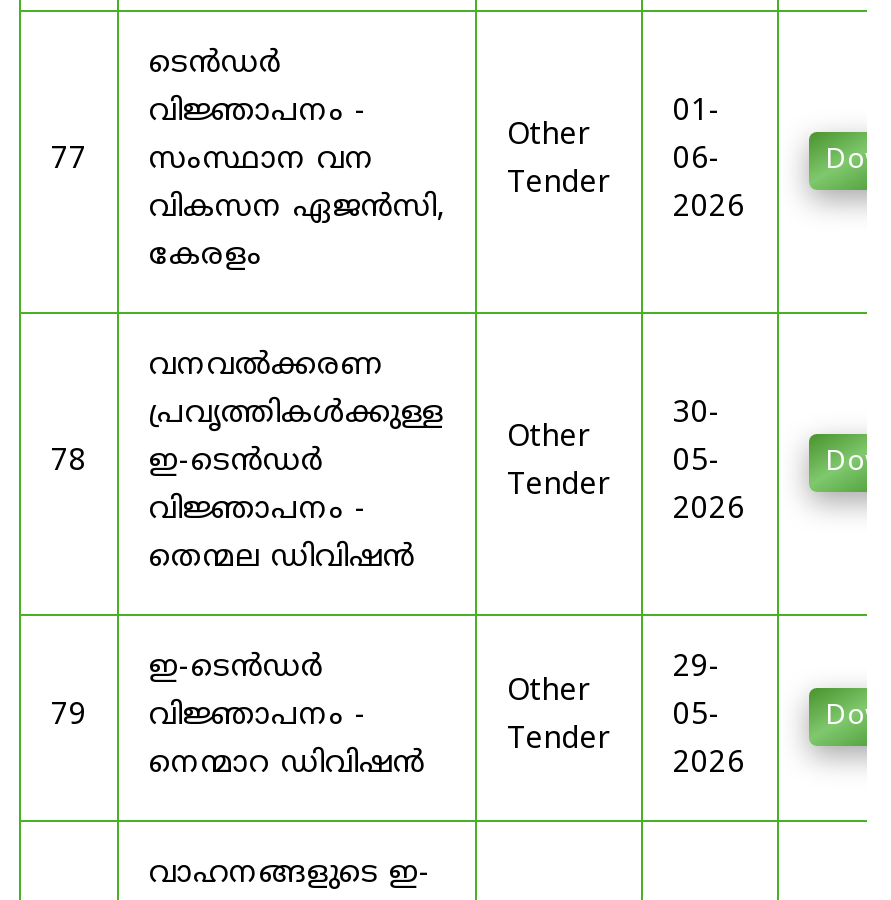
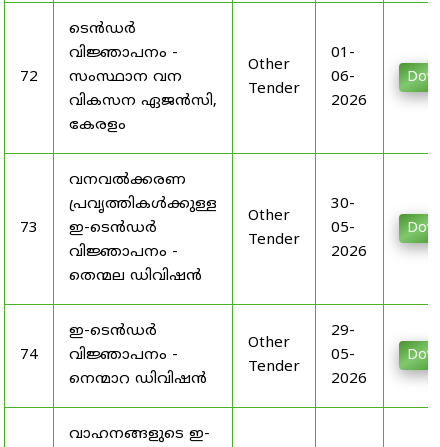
- 77
+ 72

- 78
+ 73

- 79
+ 74
